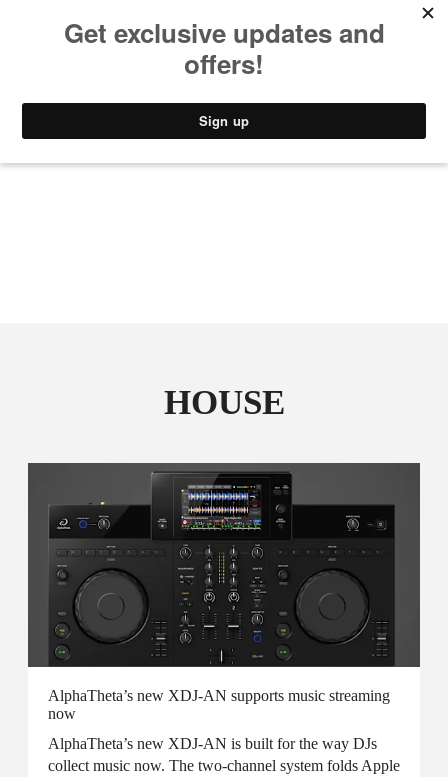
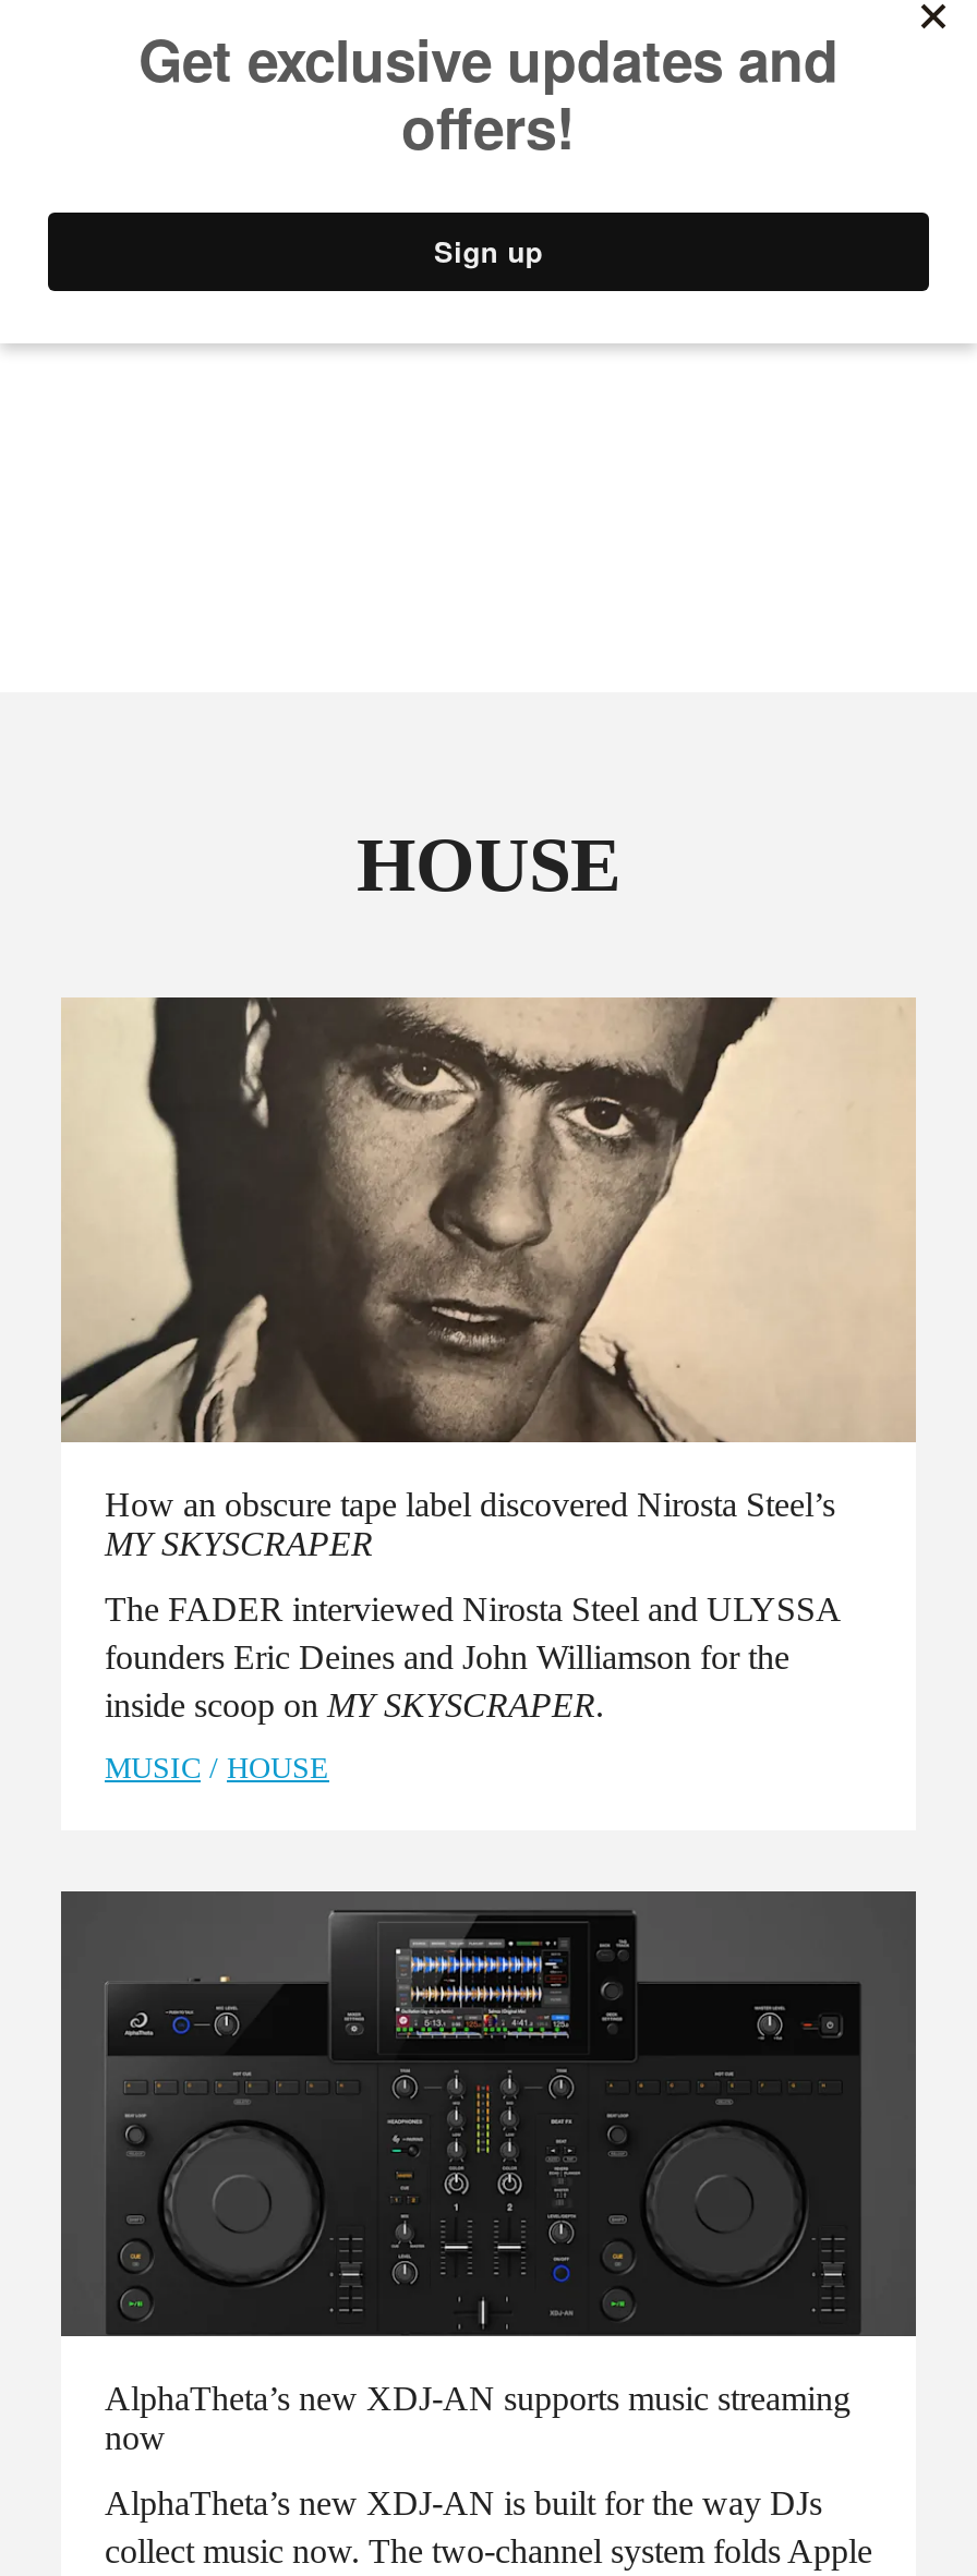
+ [image]
+ How an obscure tape label discovered Nirosta Steel’s
+ MY SKYSCRAPER
+ The FADER interviewed Nirosta Steel and ULYSSA
+ founders Eric Deines and John Williamson for the
+ inside scoop on MY SKYSCRAPER.
+ MUSIC / HOUSE
